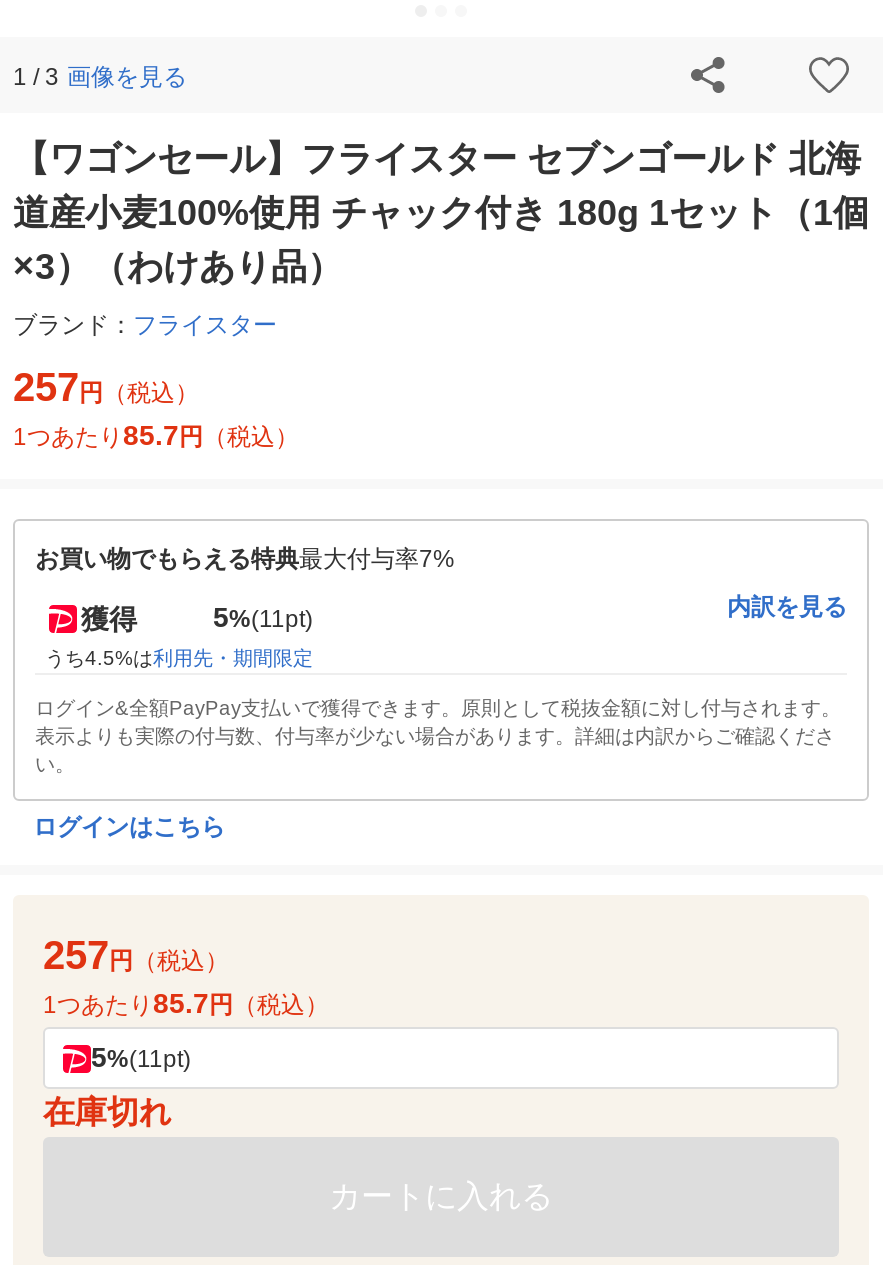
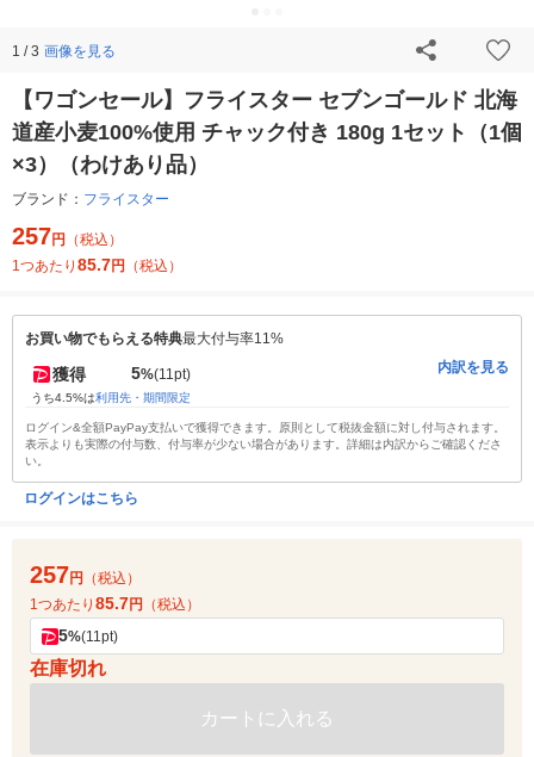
- お買い物でもらえる特典最大付与率7%
+ お買い物でもらえる特典最大付与率11%
